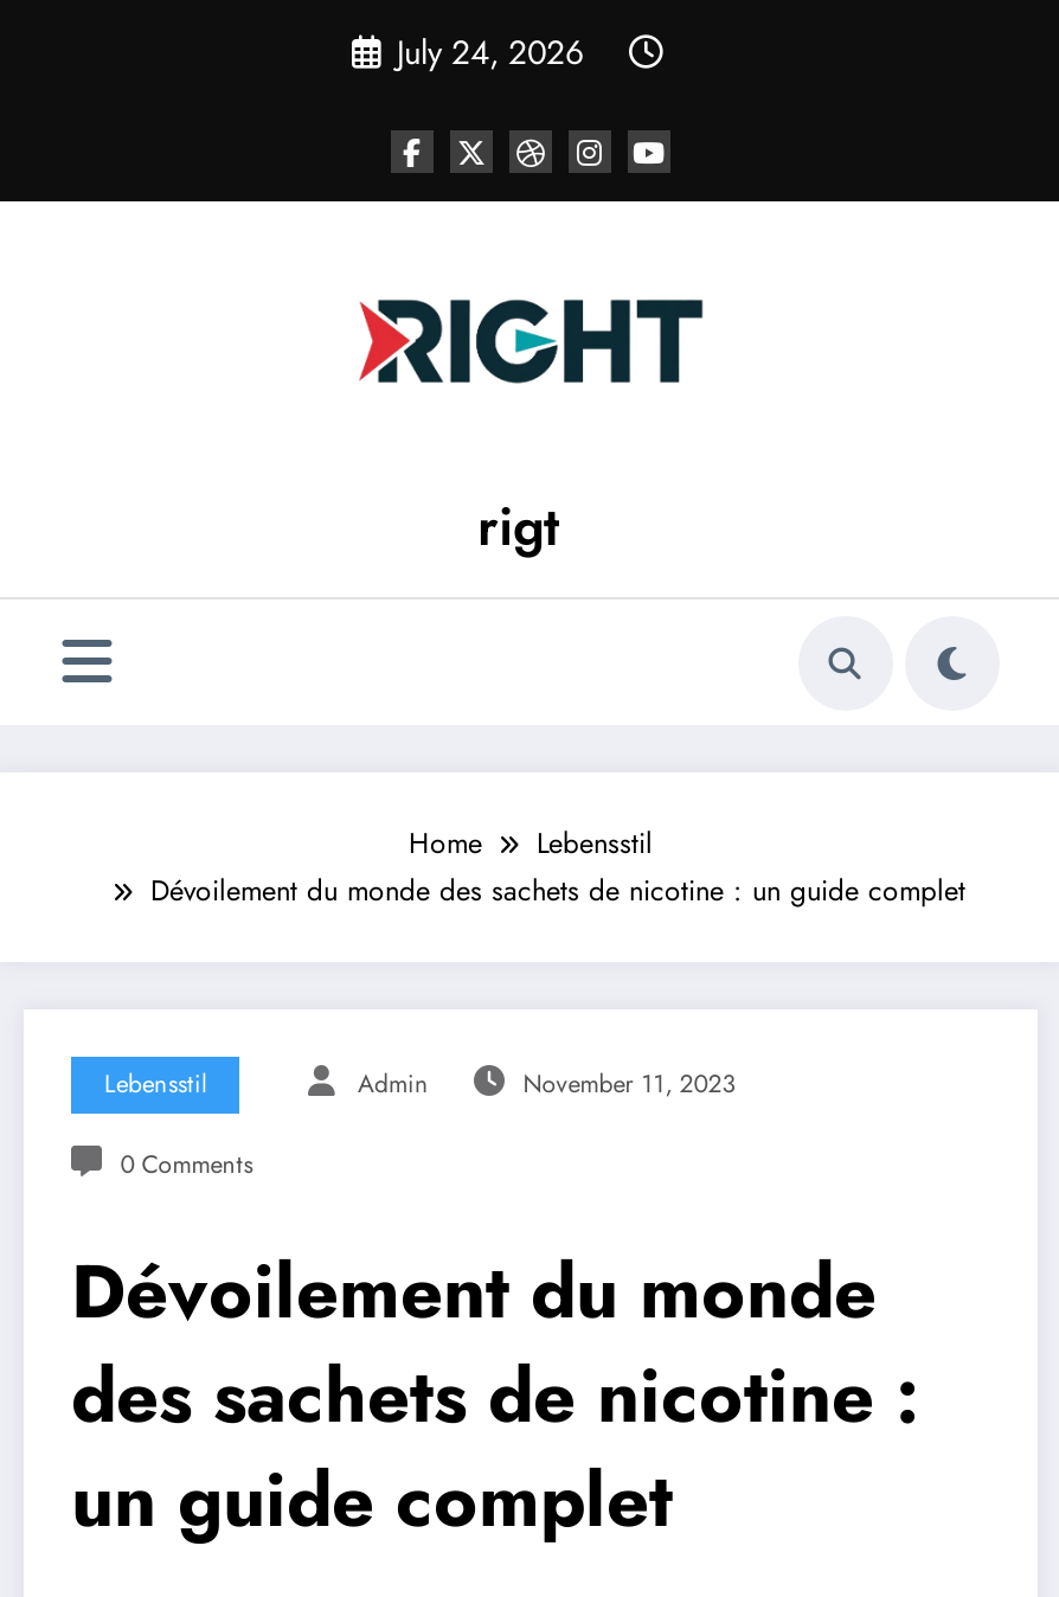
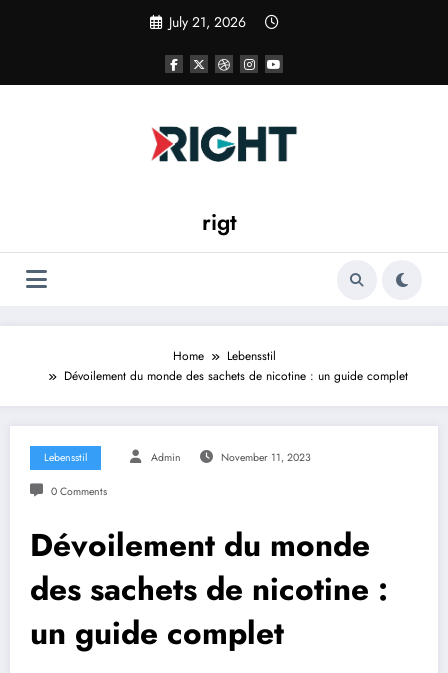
- July 24, 2026
+ July 21, 2026
